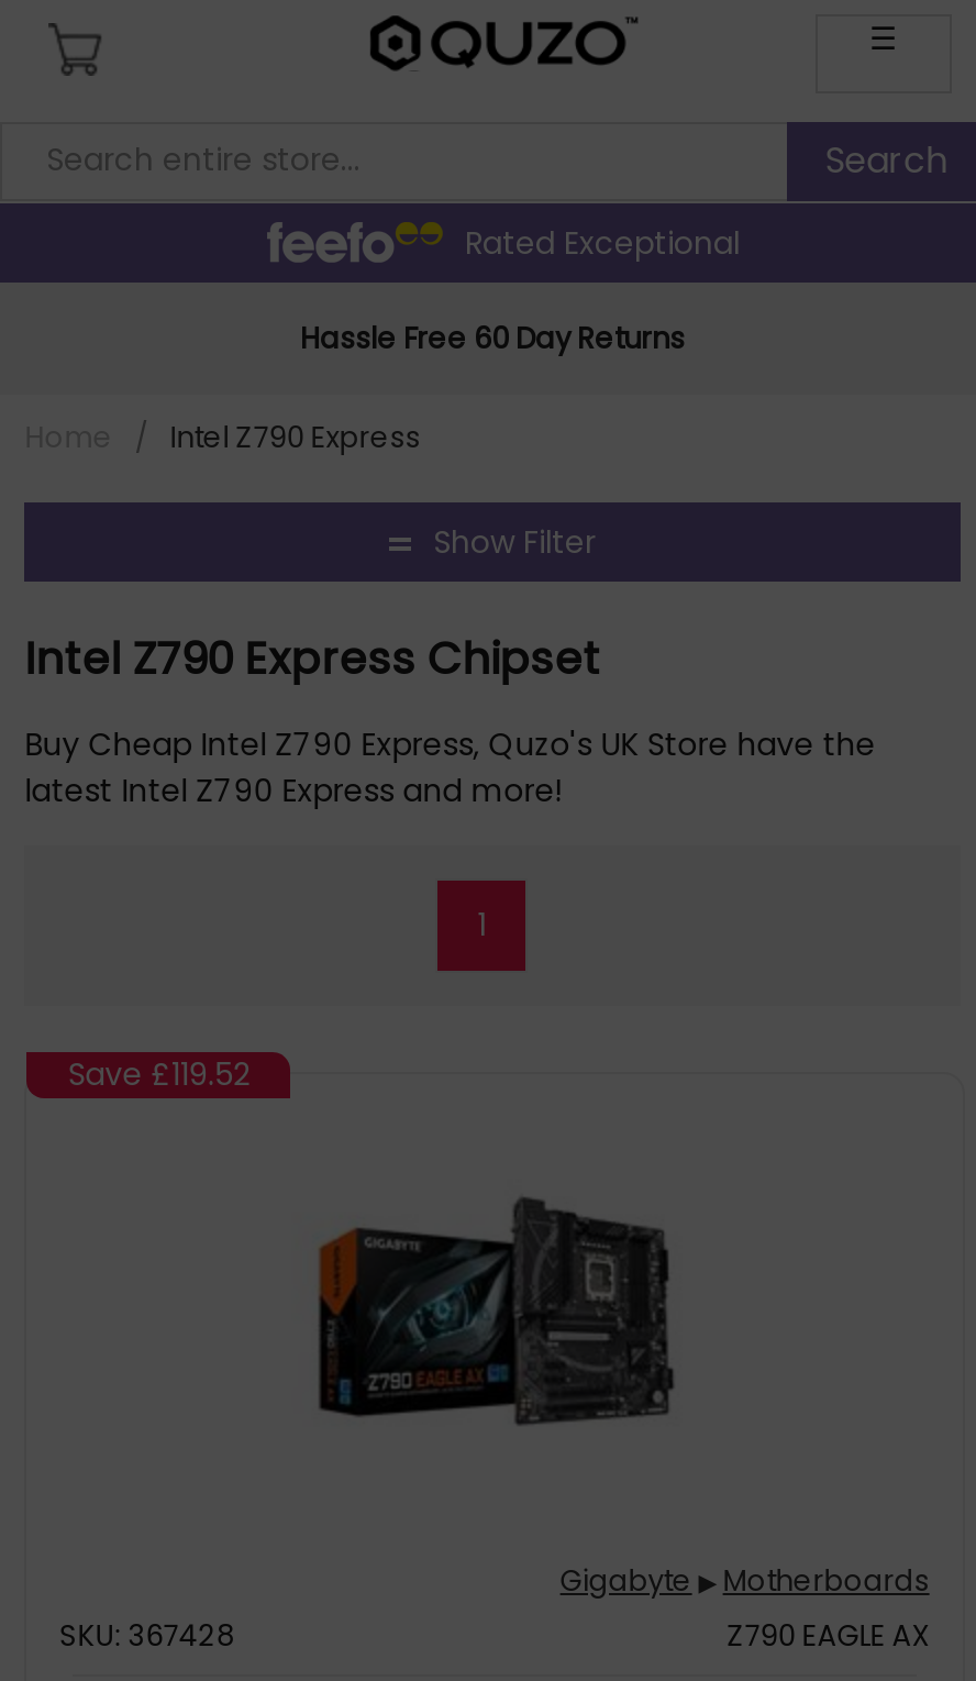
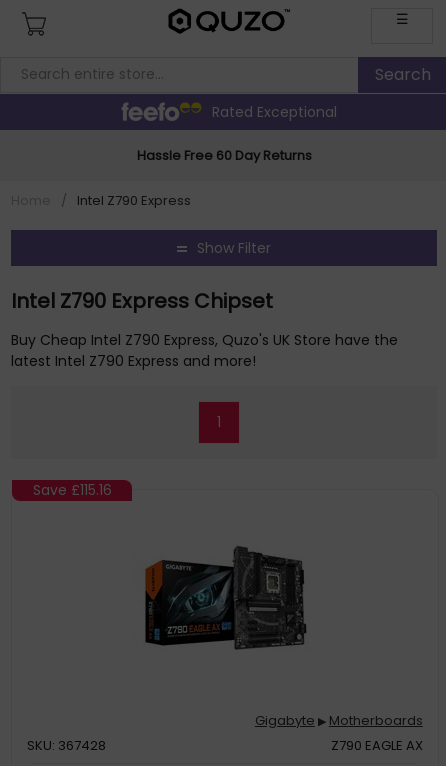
- Save£119.52
+ Save£115.16
